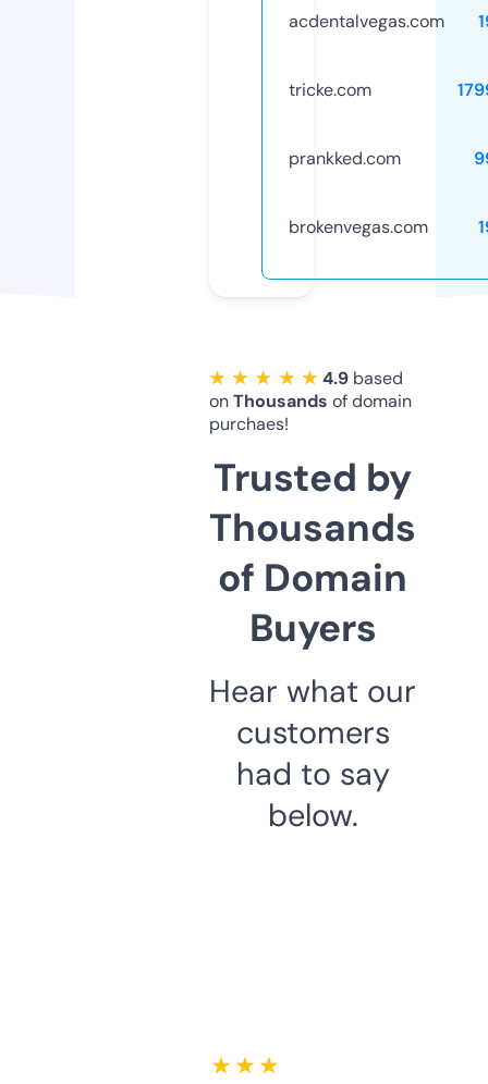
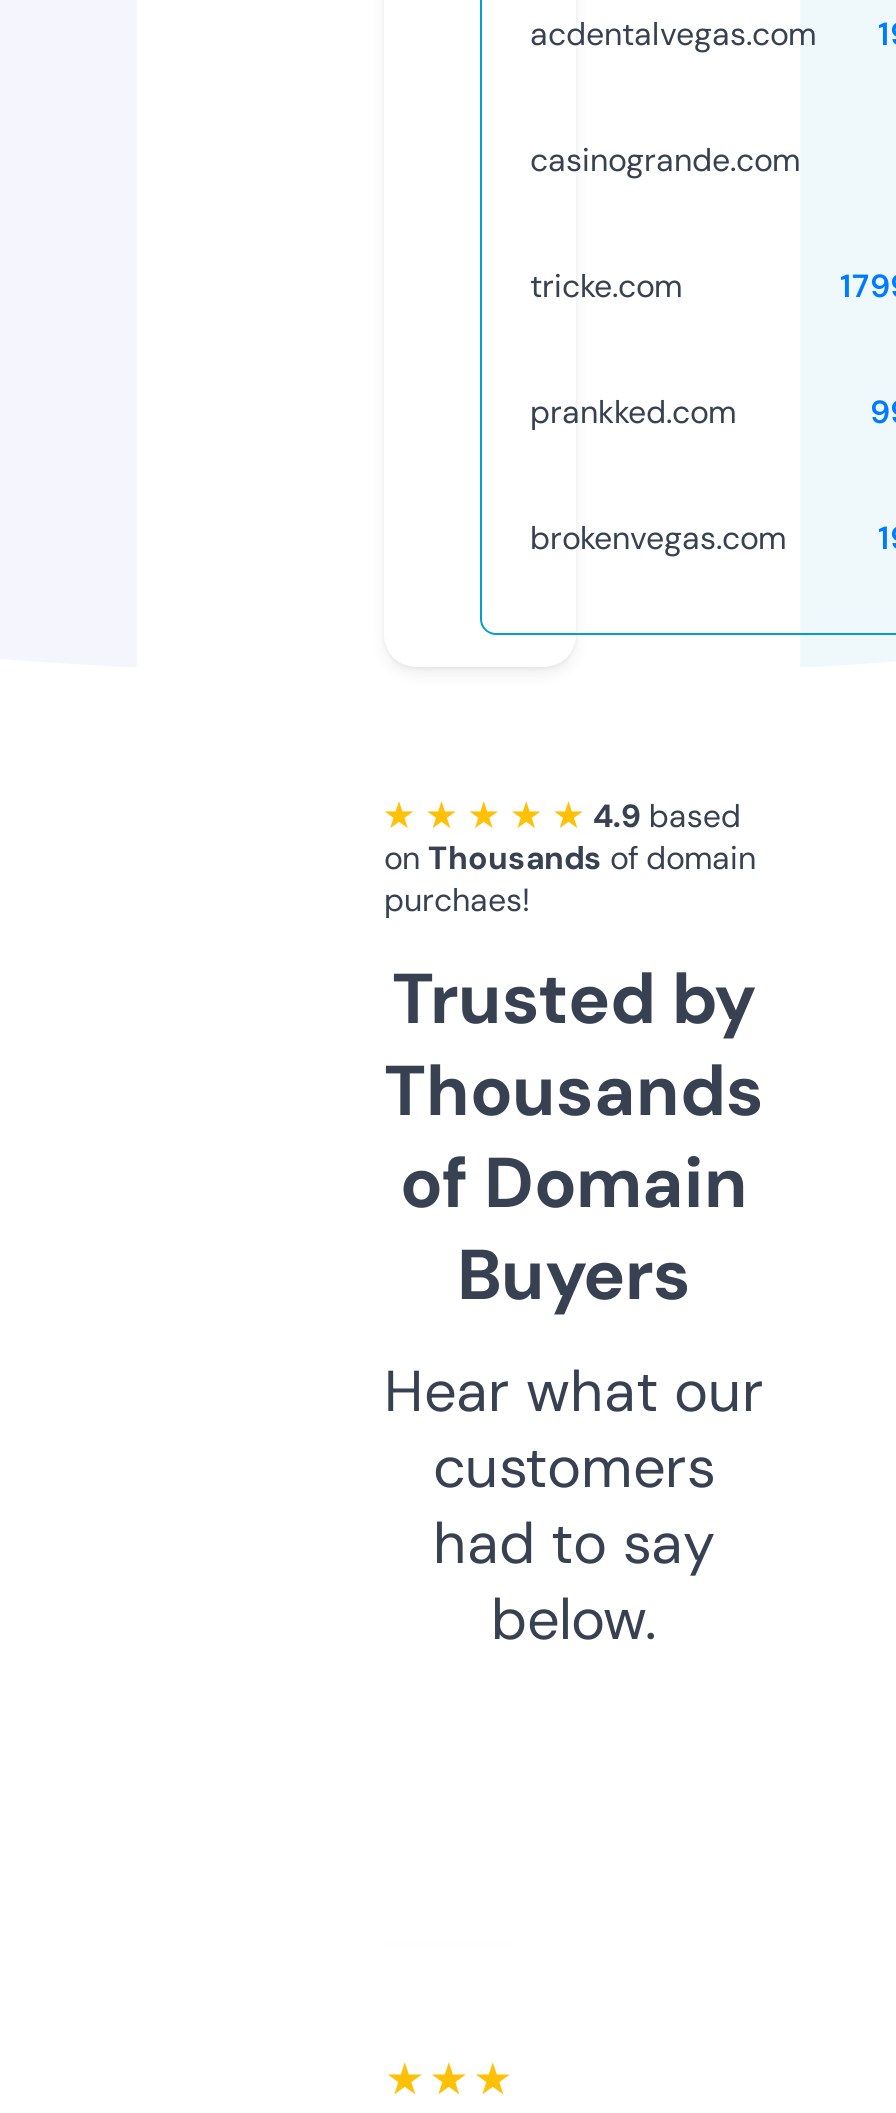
+ casinogrande.com
